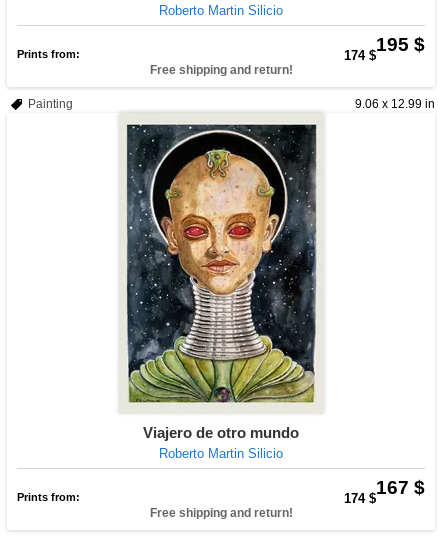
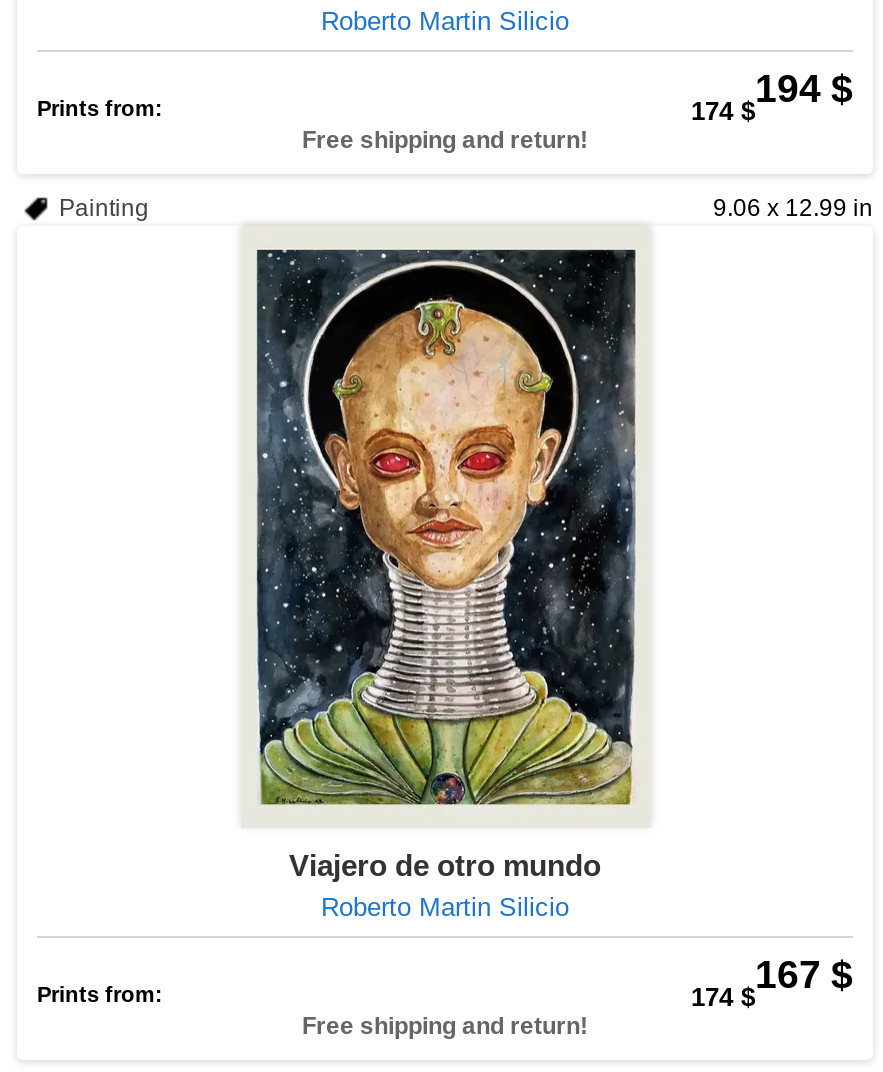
- 195 $
+ 194 $
